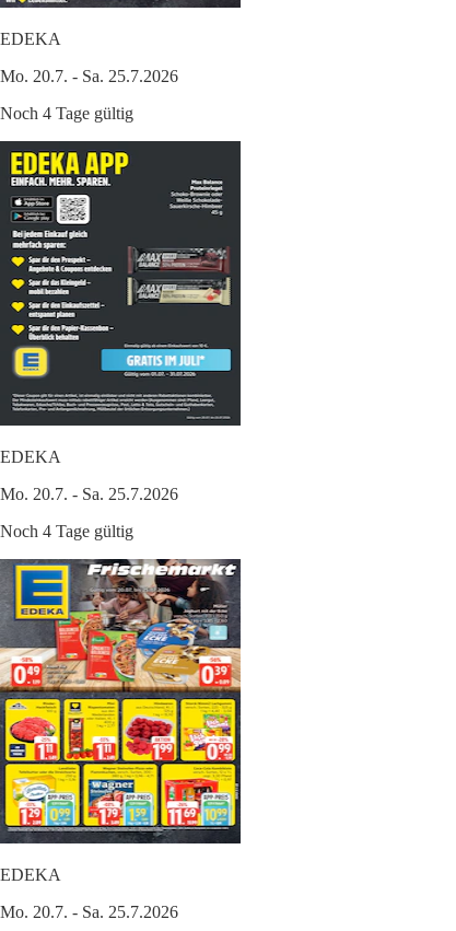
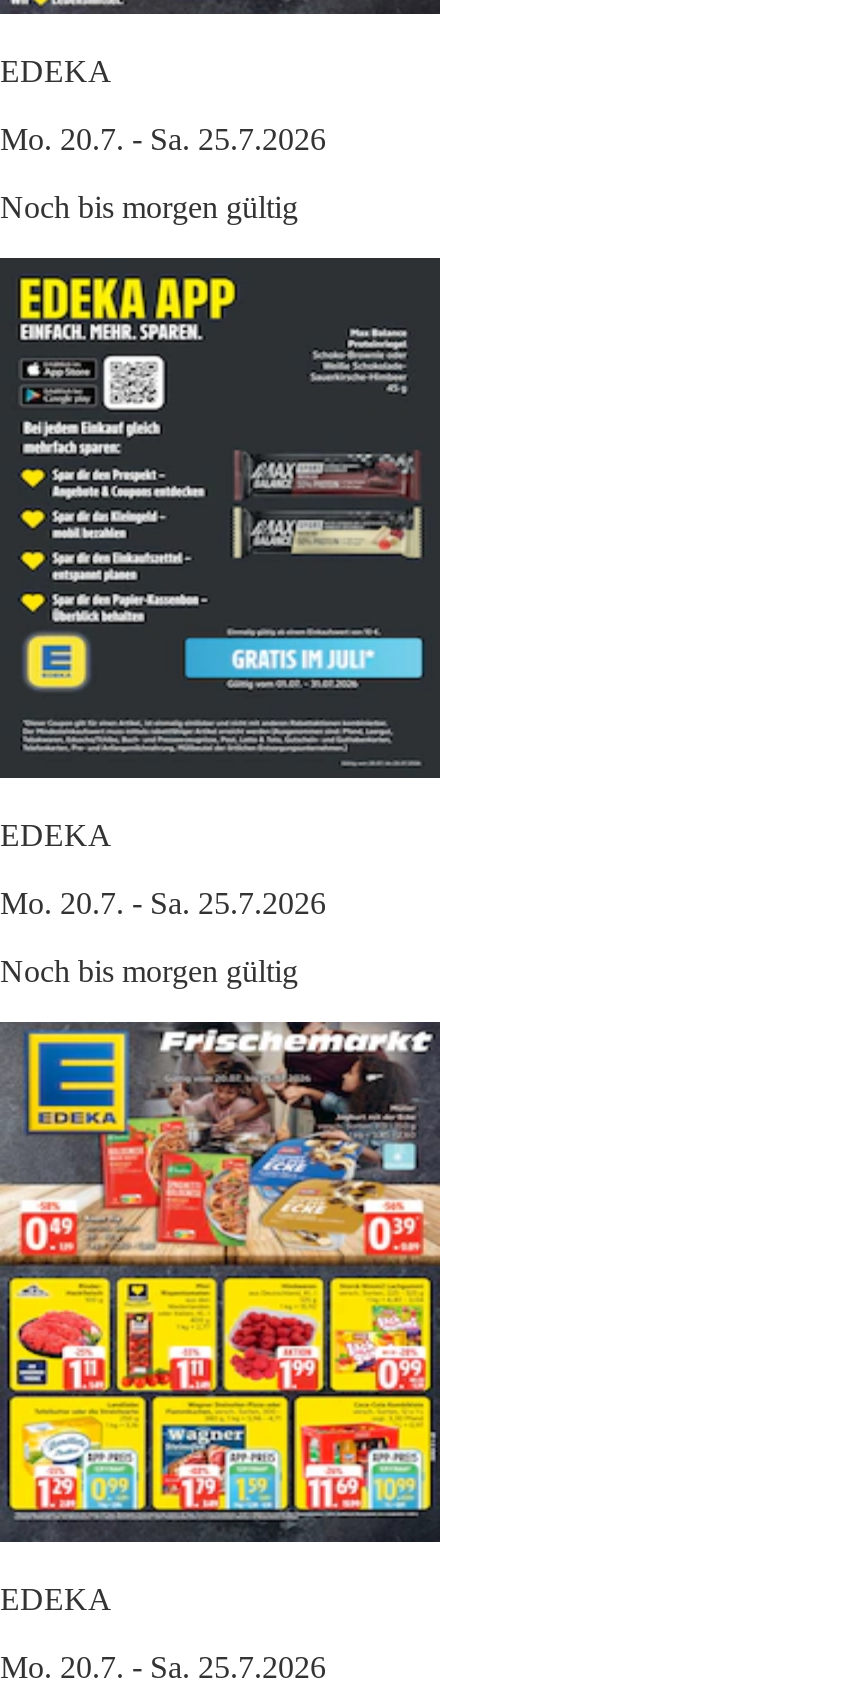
- Noch 4 Tage gültig
+ Noch bis morgen gültig

- Noch 4 Tage gültig
+ Noch bis morgen gültig
